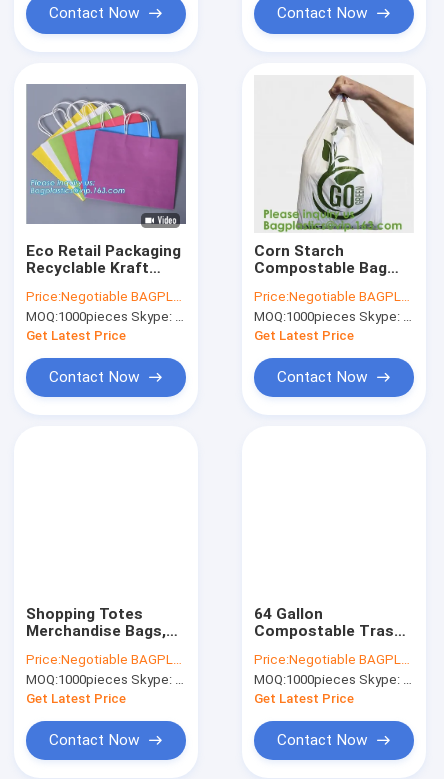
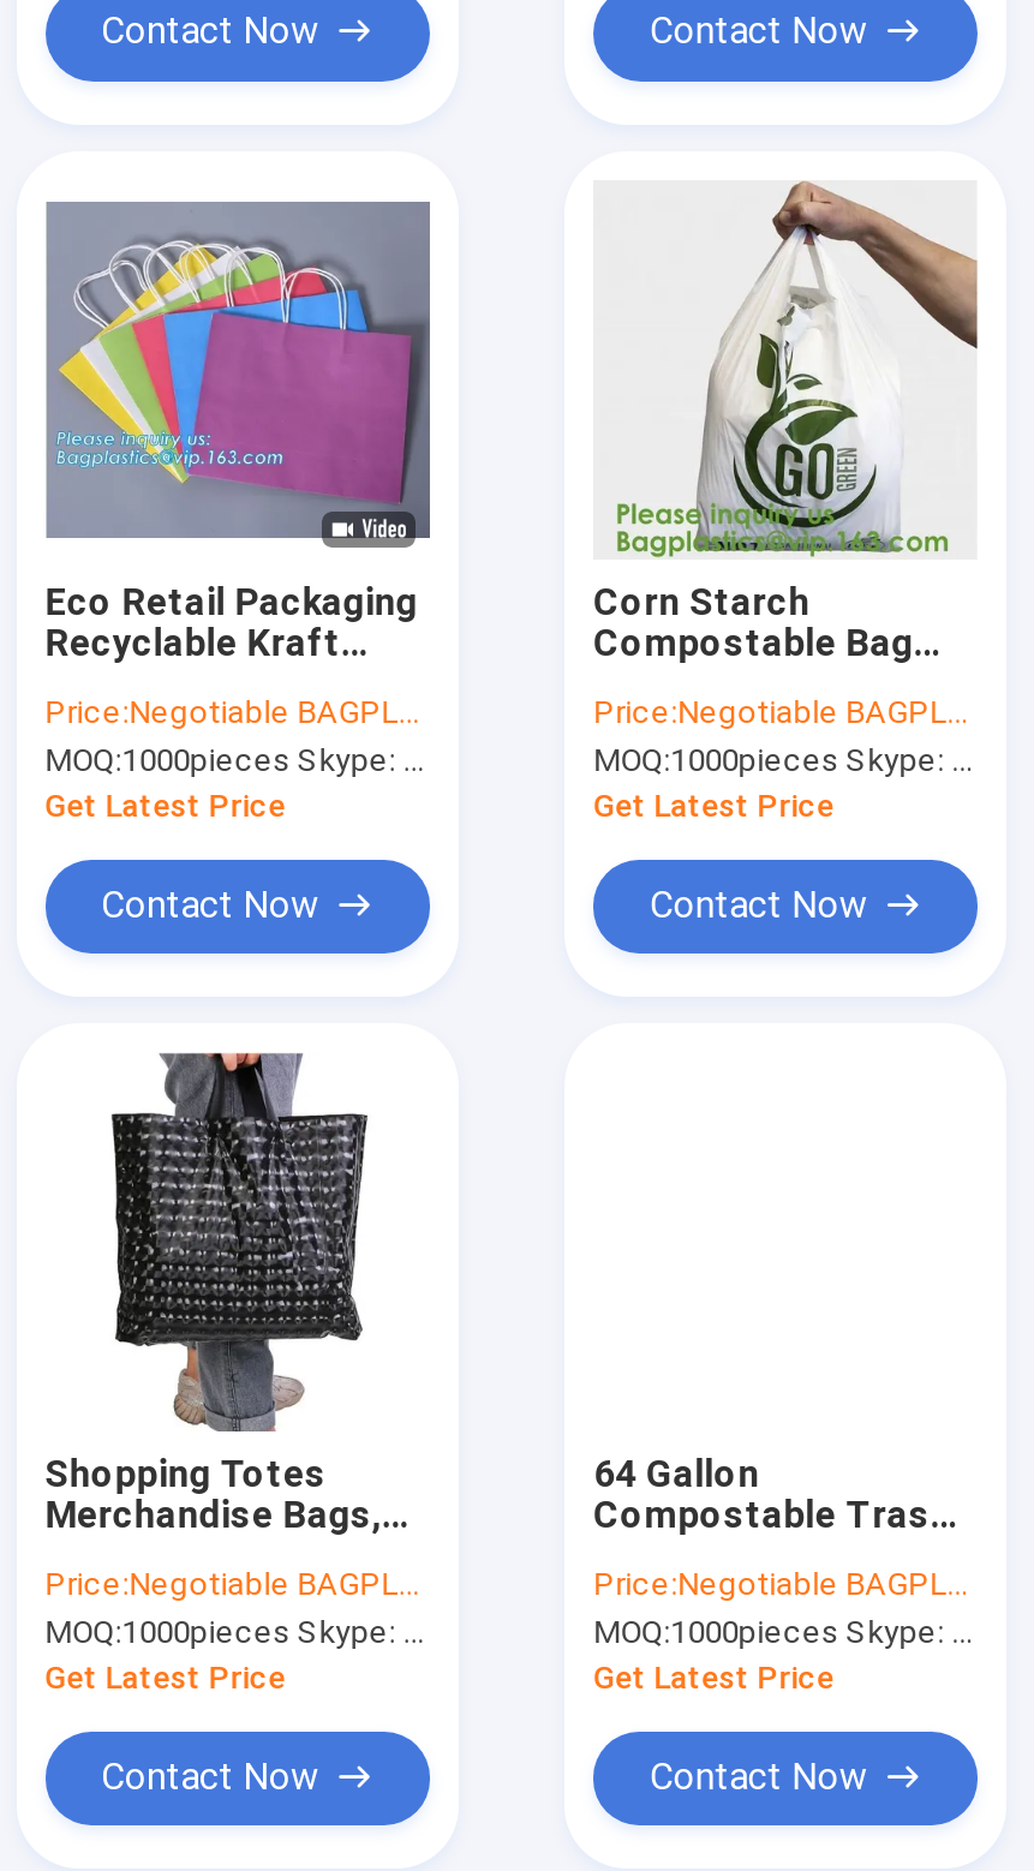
+ [image]
